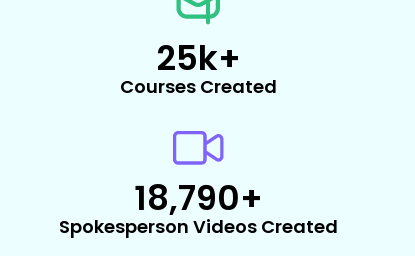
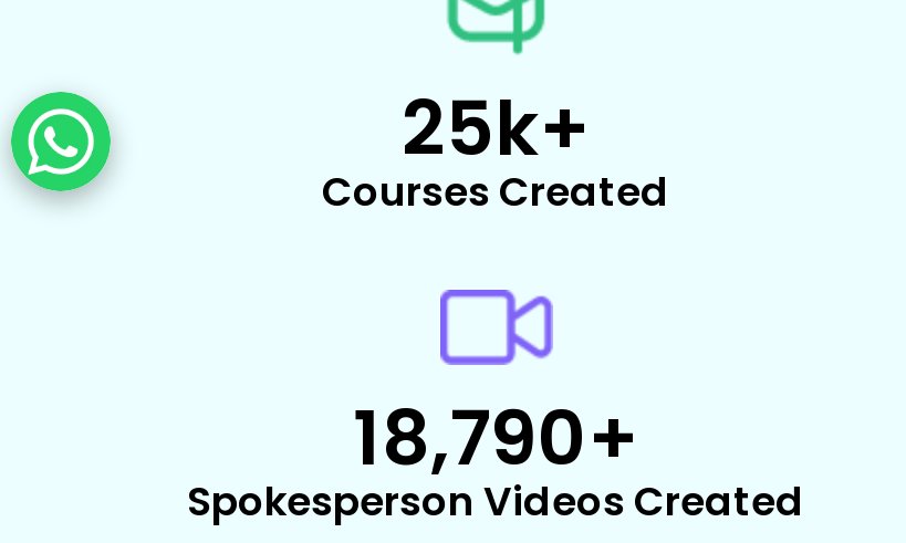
+ [image]
